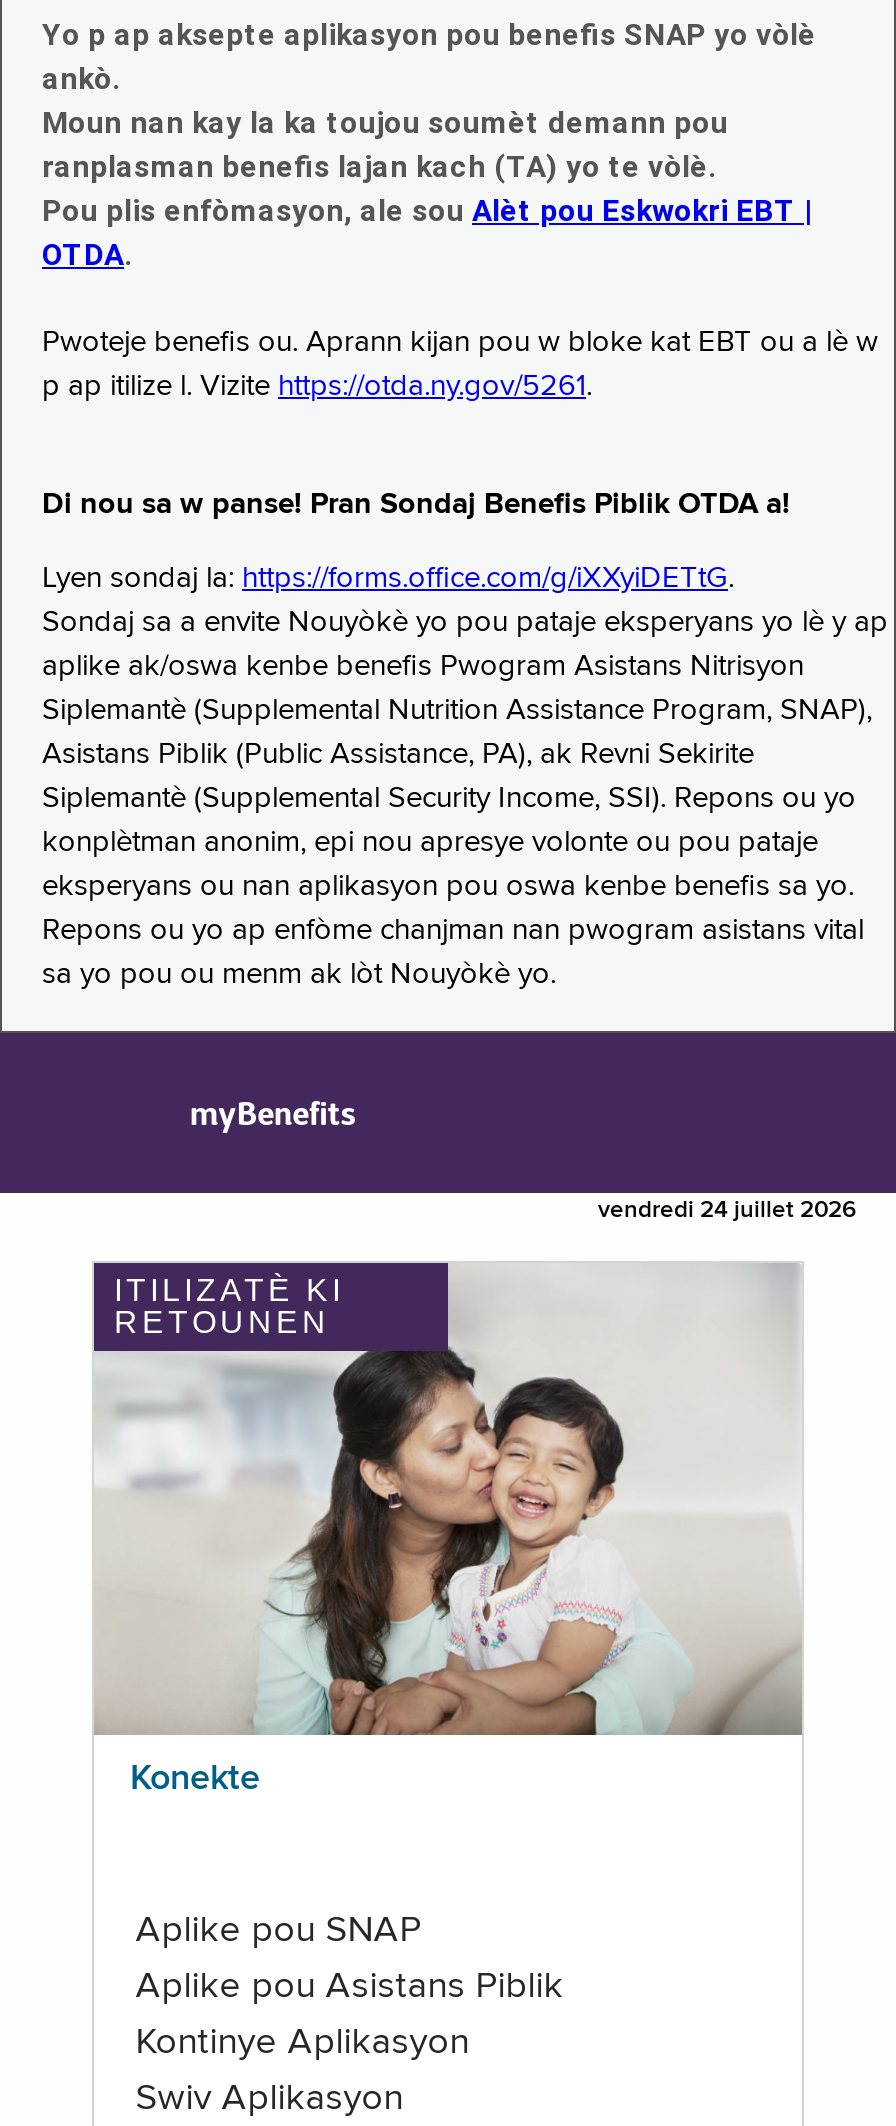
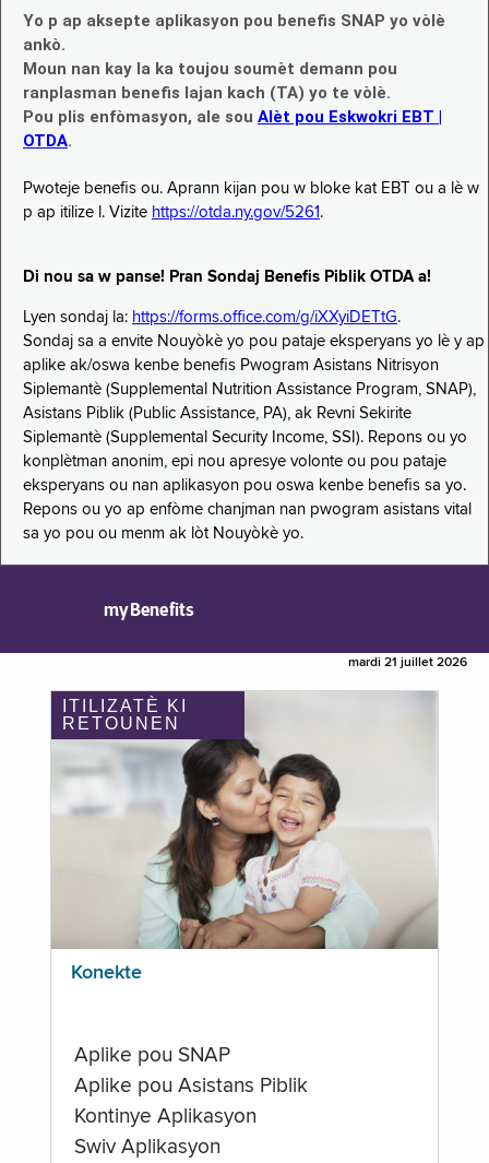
- vendredi 24 juillet 2026
+ mardi 21 juillet 2026
